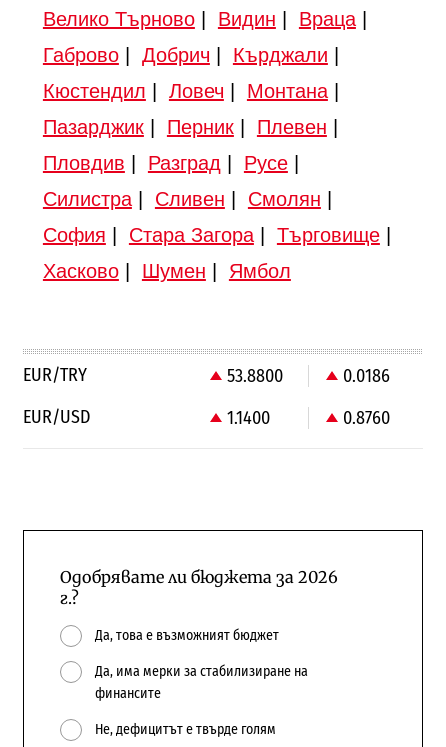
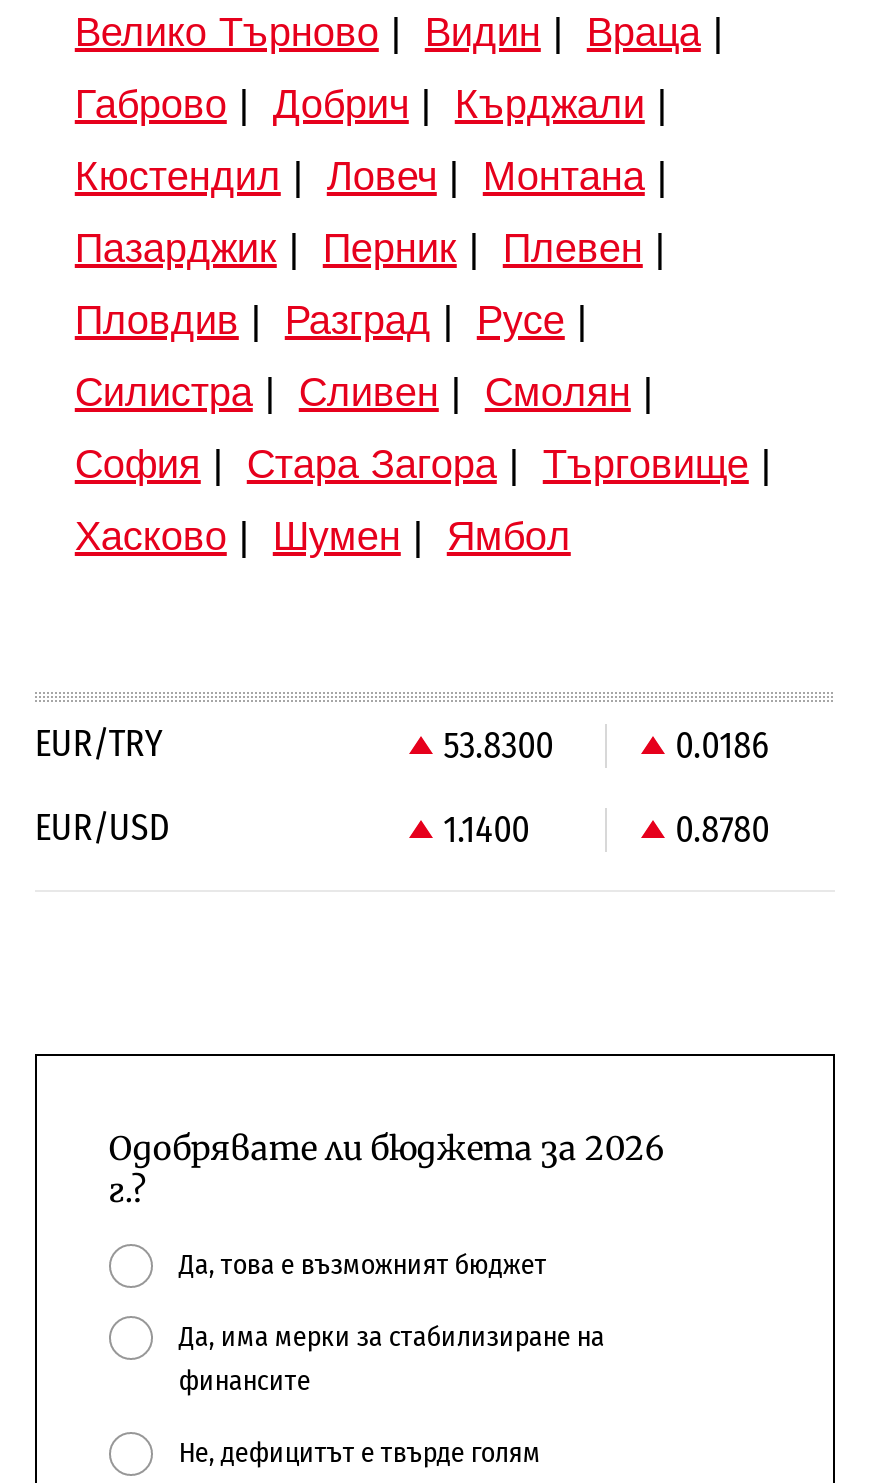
- 53.8800
+ 53.8300

- 0.8760
+ 0.8780
